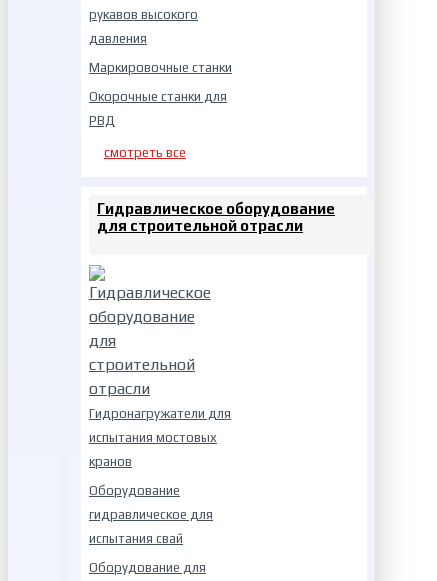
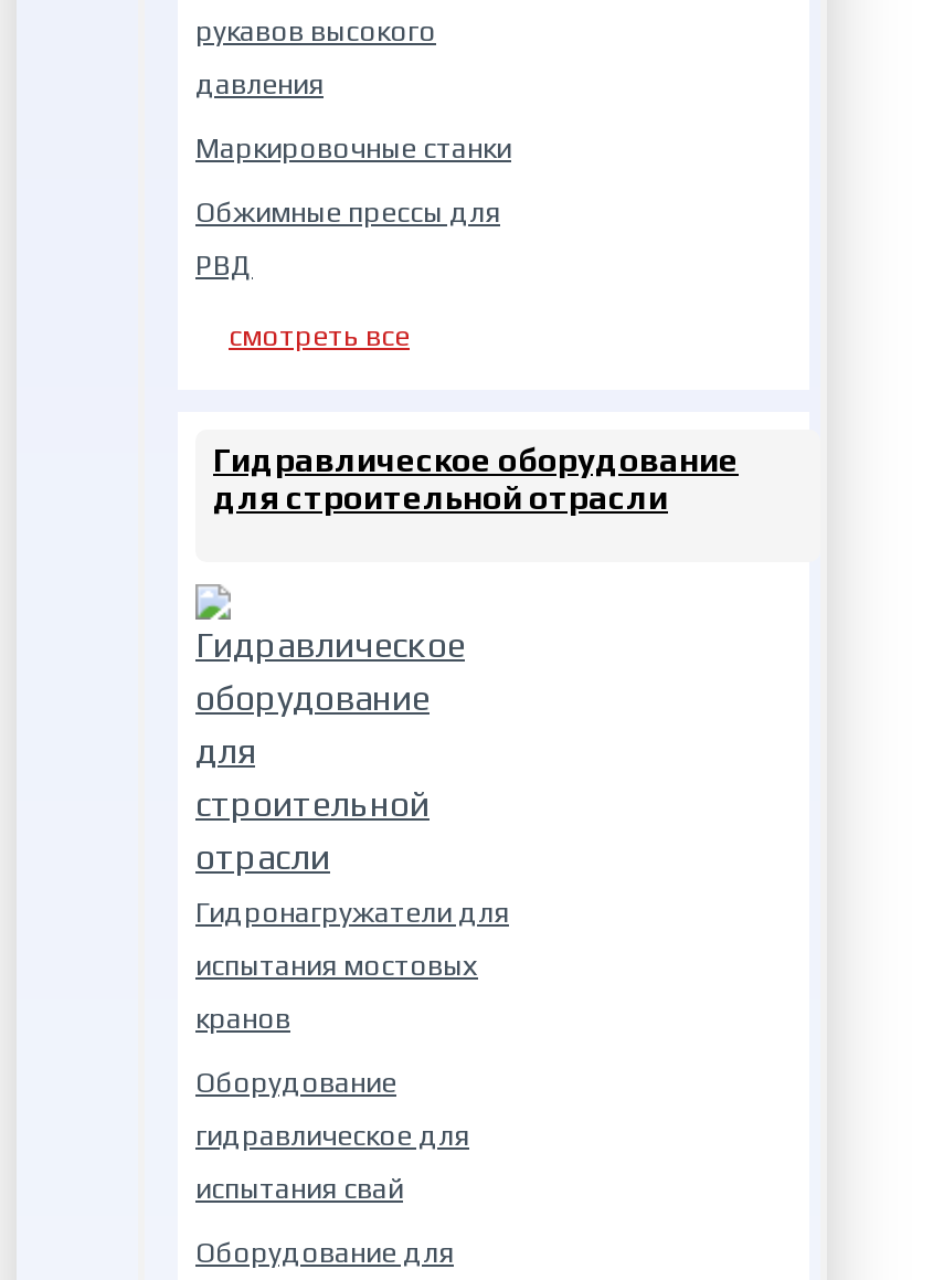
- Окорочные станки для
+ Обжимные прессы для
